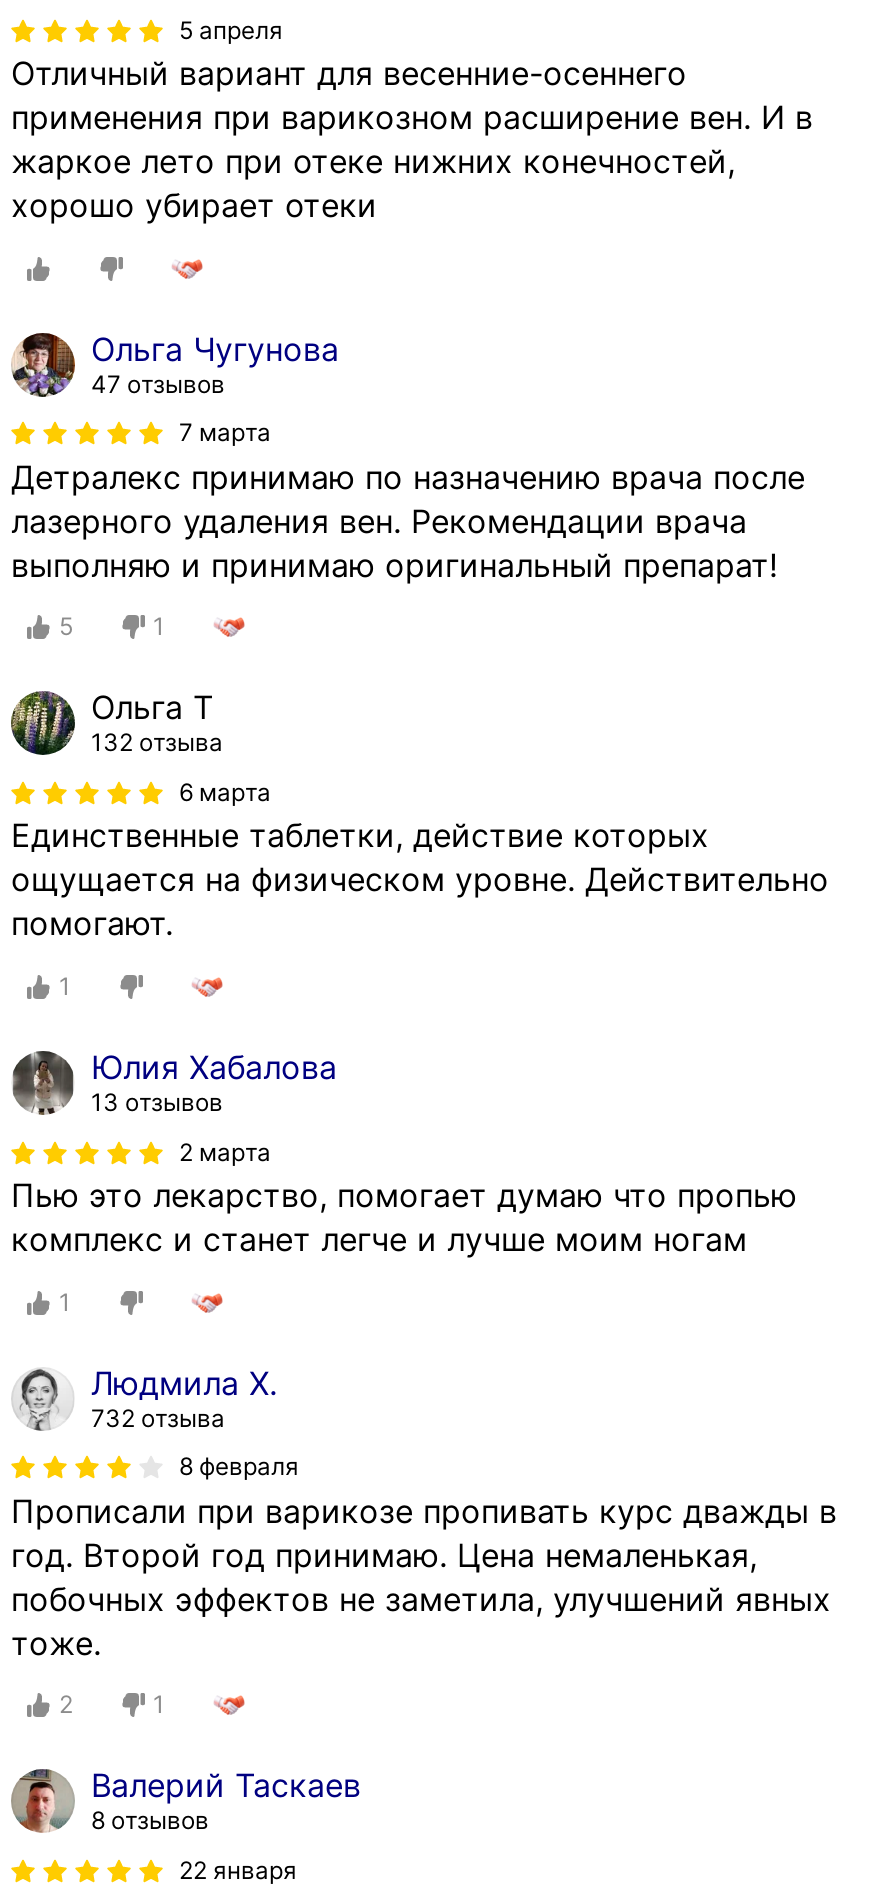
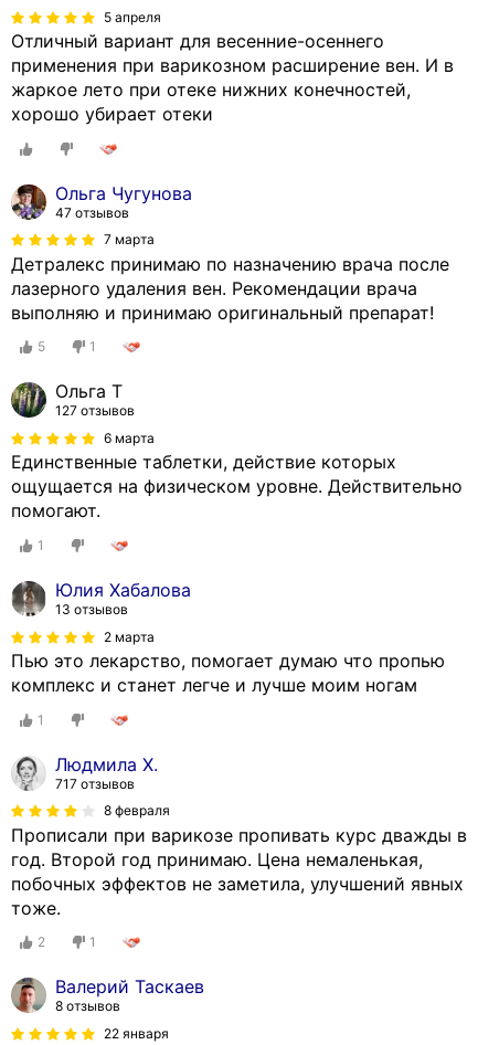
- 132 отзыва
+ 127 отзывов

- 732 отзыва
+ 717 отзывов
